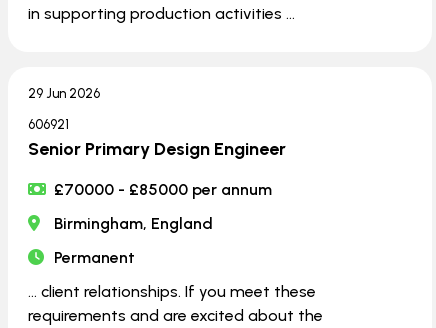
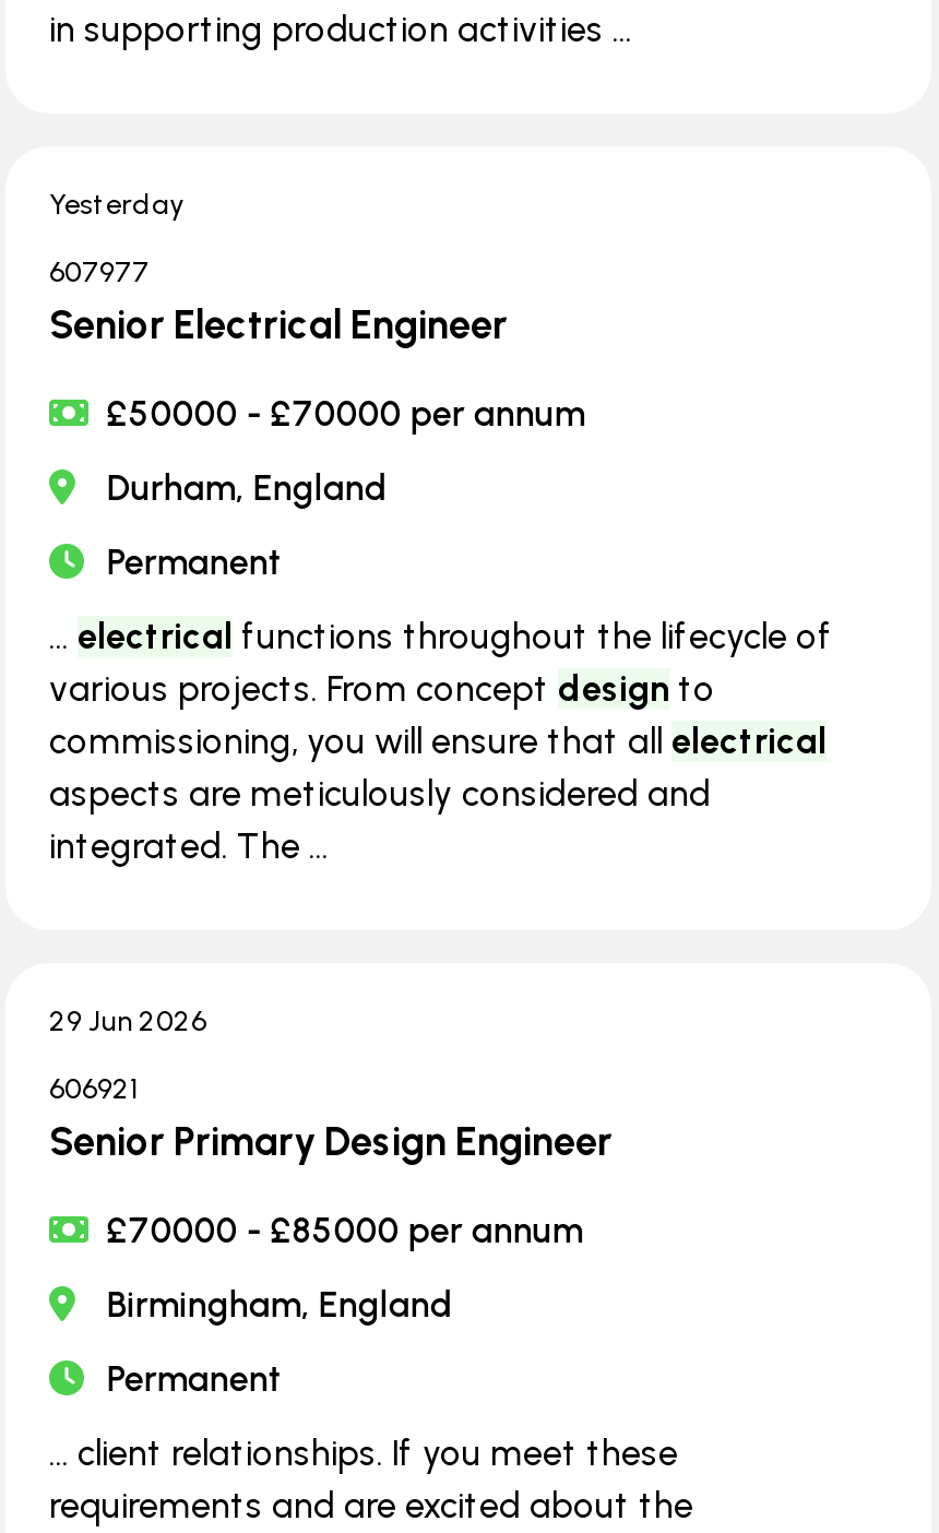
+ Yesterday
+ 607977
+ Senior Electrical Engineer
+ £50000 - £70000 per annum
+ Durham, England
+ Permanent
+ ... electrical functions throughout the lifecycle of
+ various projects. From concept design to
+ commissioning, you will ensure that all electrical
+ aspects are meticulously considered and
+ integrated. The ...
